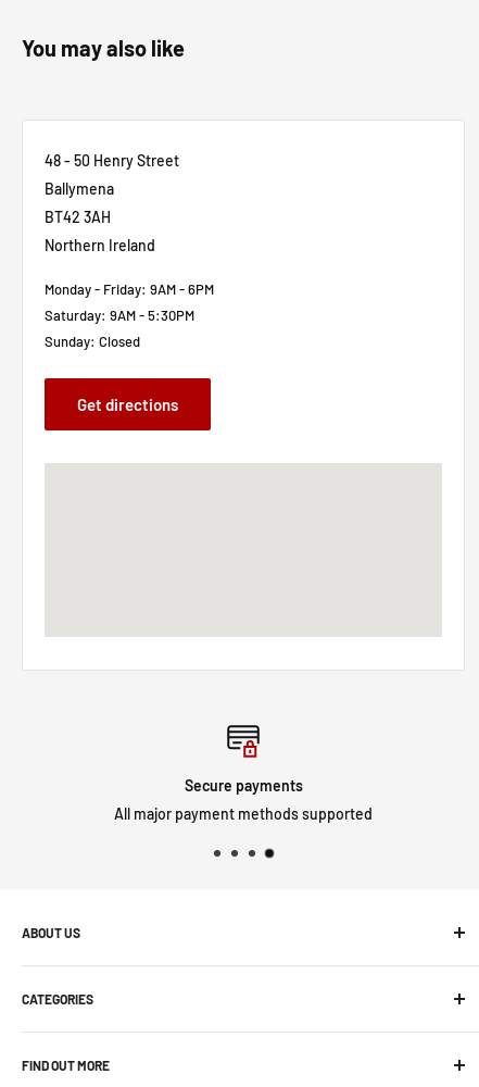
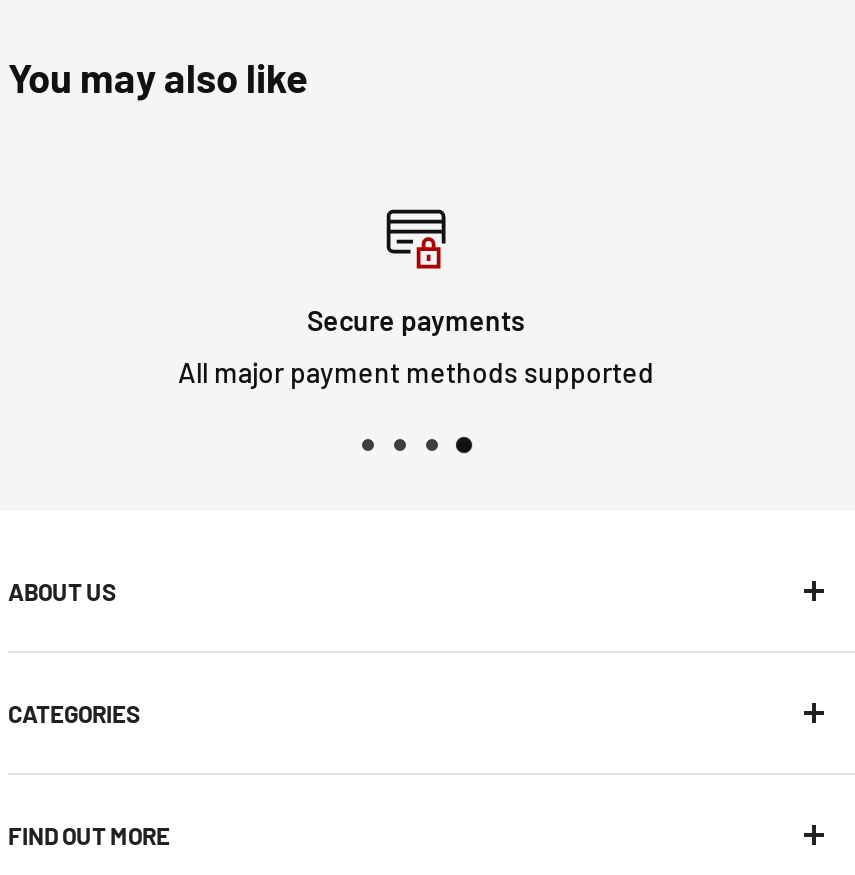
- 48 - 50 Henry Street
- Ballymena
- BT42 3AH
- Northern Ireland
- Monday - Friday: 9AM - 6PM
- Saturday: 9AM - 5:30PM
- Sunday: Closed
- Get directions
